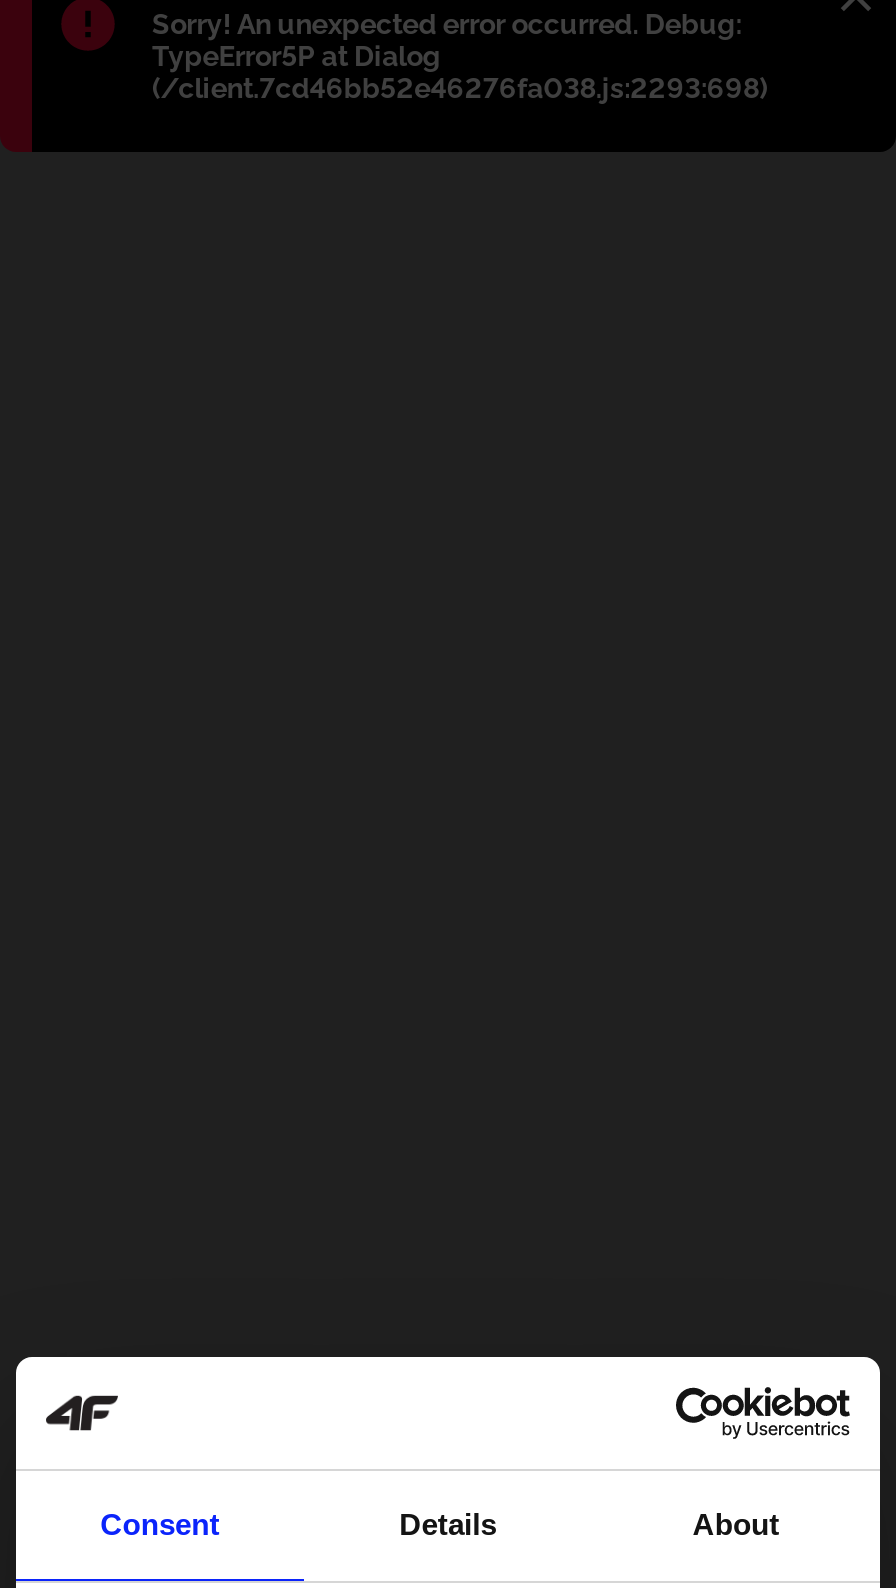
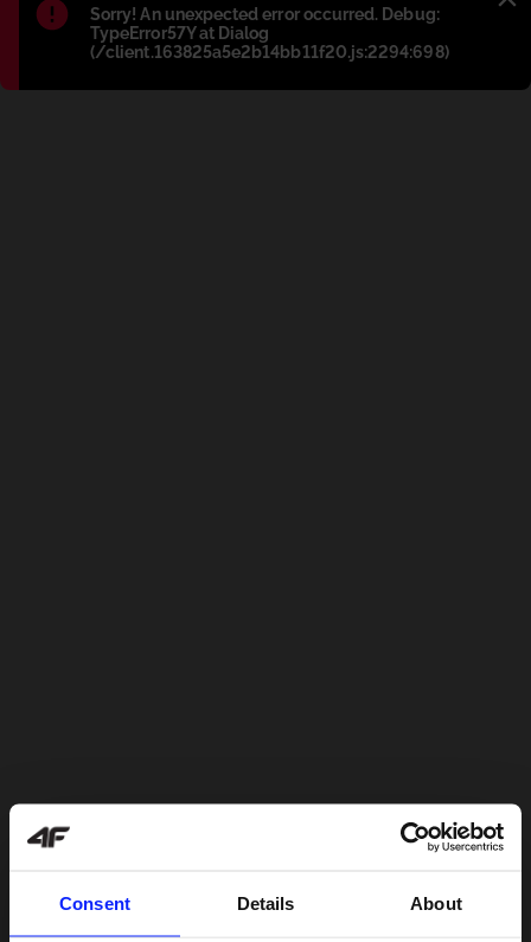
- TypeError5P at Dialog
- (/client.7cd46bb52e46276fa038.js:2293:698)
+ TypeError57Y at Dialog
+ (/client.163825a5e2b14bb11f20.js:2294:698)
